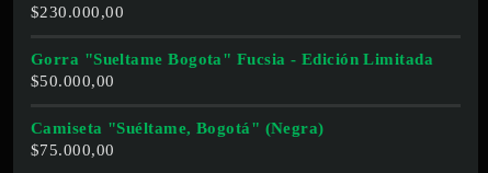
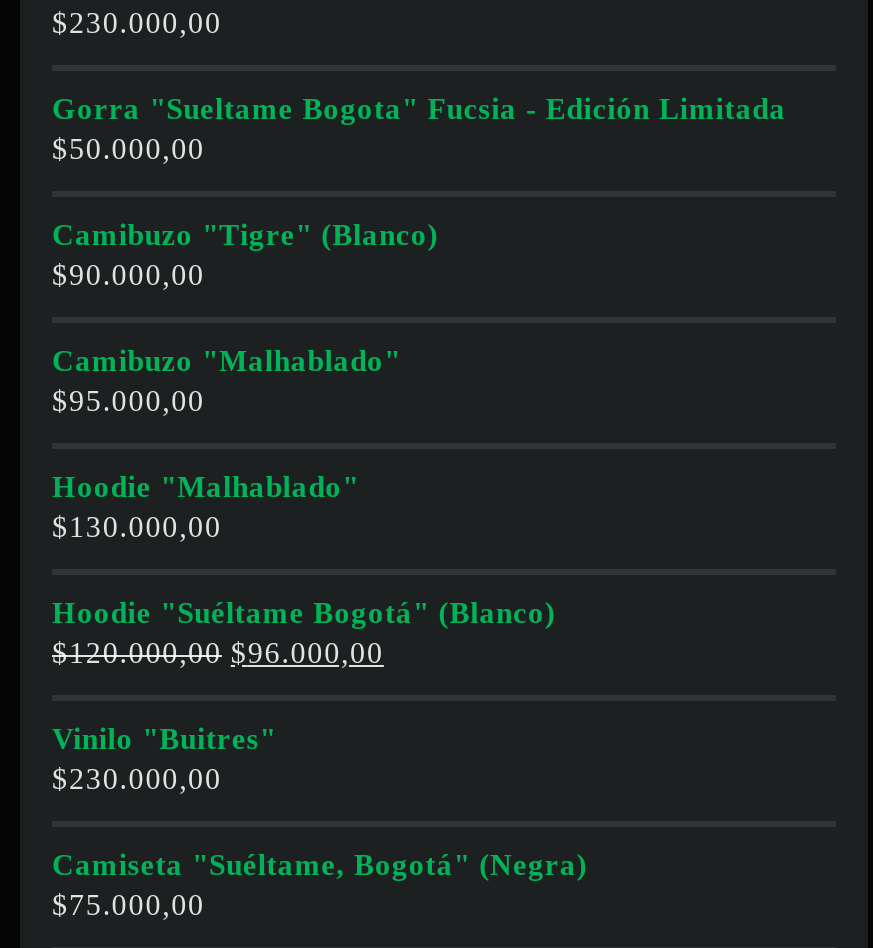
+ Camibuzo "Tigre" (Blanco)
+ $90.000,00
+ Camibuzo "Malhablado"
+ $95.000,00
+ Hoodie "Malhablado"
+ $130.000,00
+ Hoodie "Suéltame Bogotá" (Blanco)
+ $120.000,00 $96.000,00
+ Vinilo "Buitres"
+ $230.000,00
